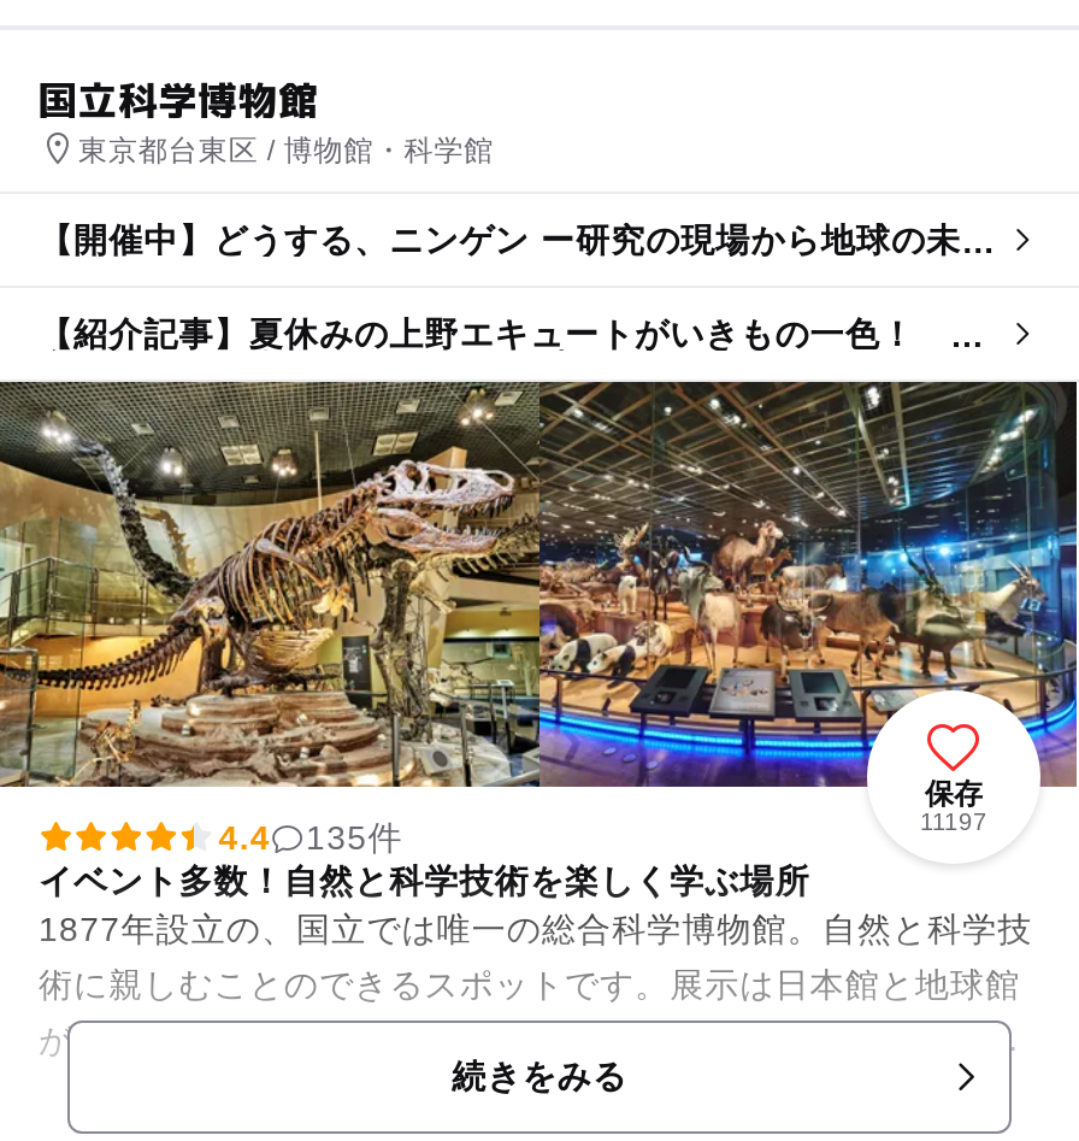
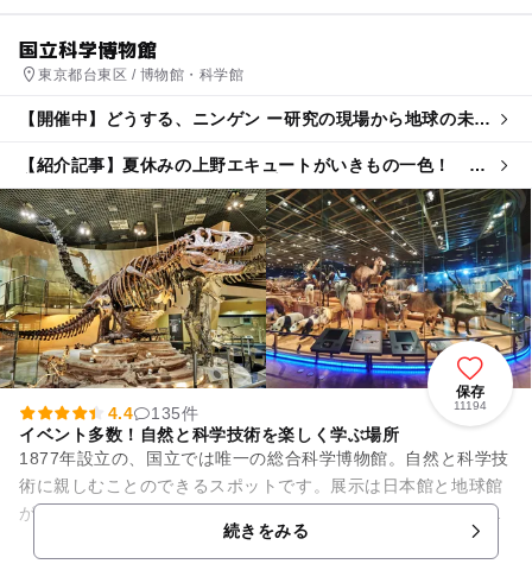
- 11197
+ 11194
